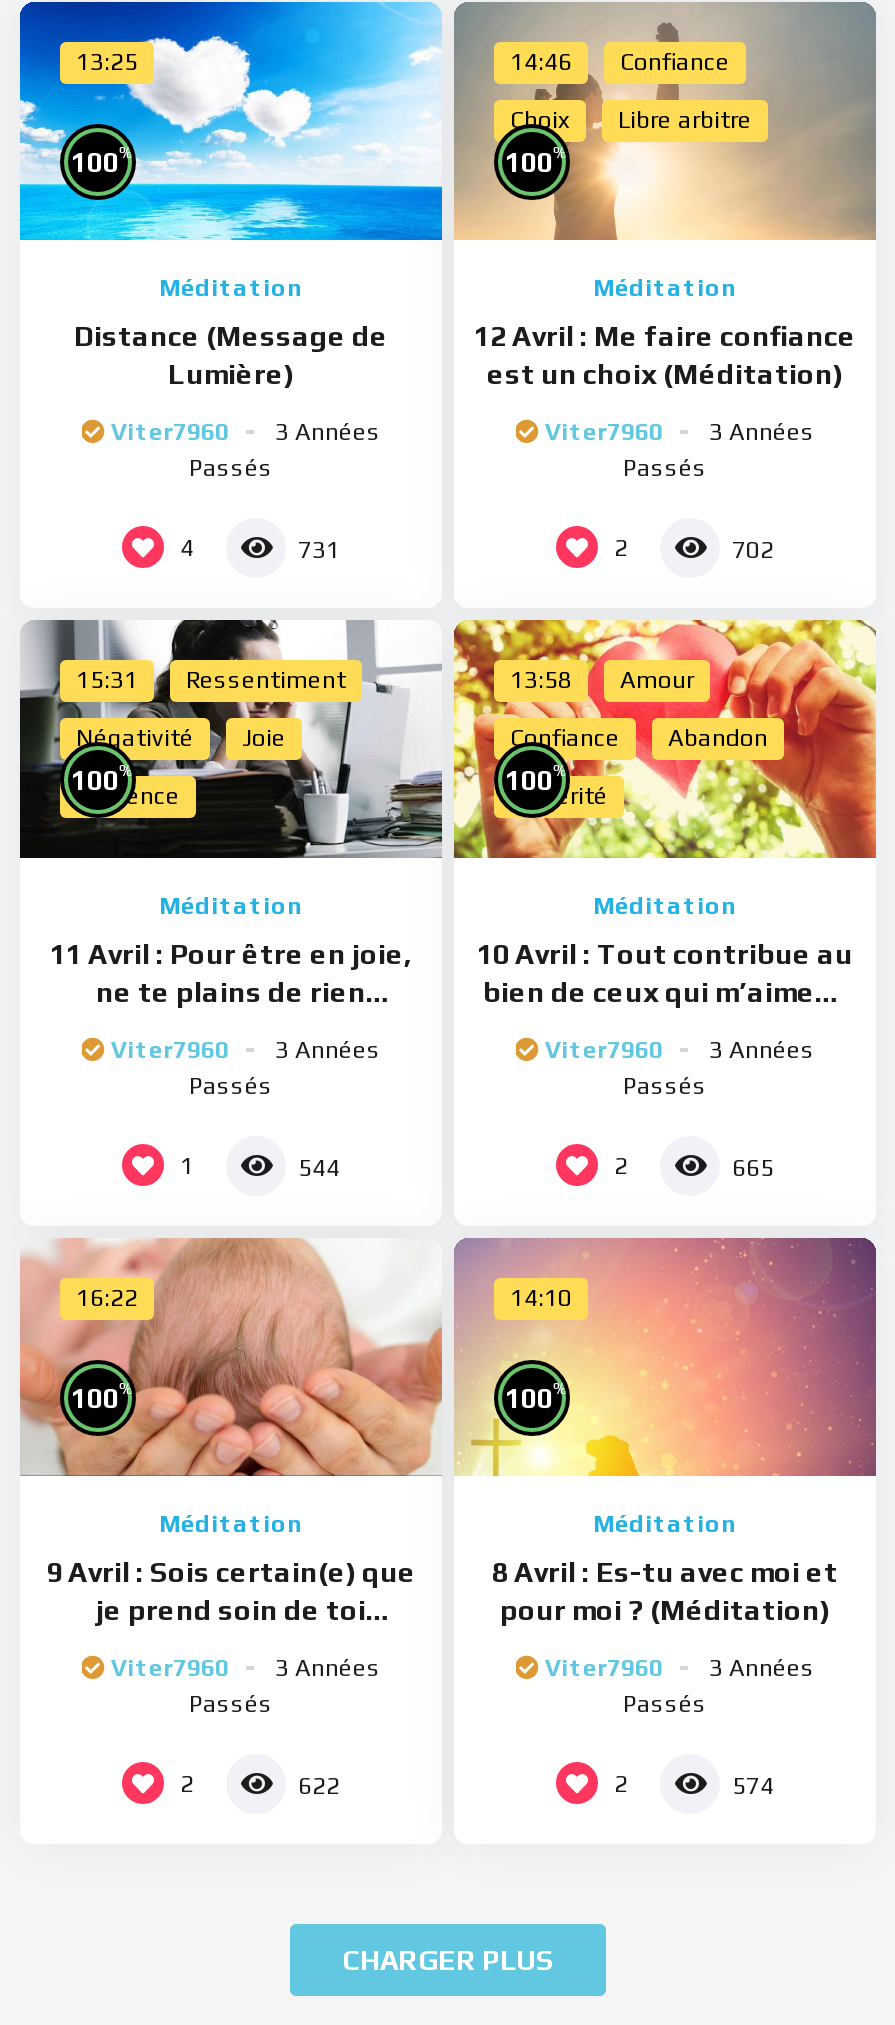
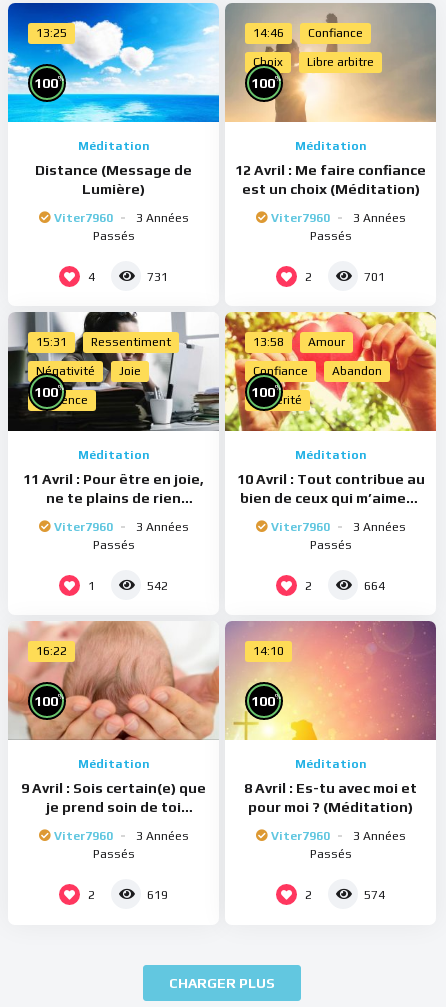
- 702
+ 701

- 544
+ 542

- 665
+ 664

- 622
+ 619
